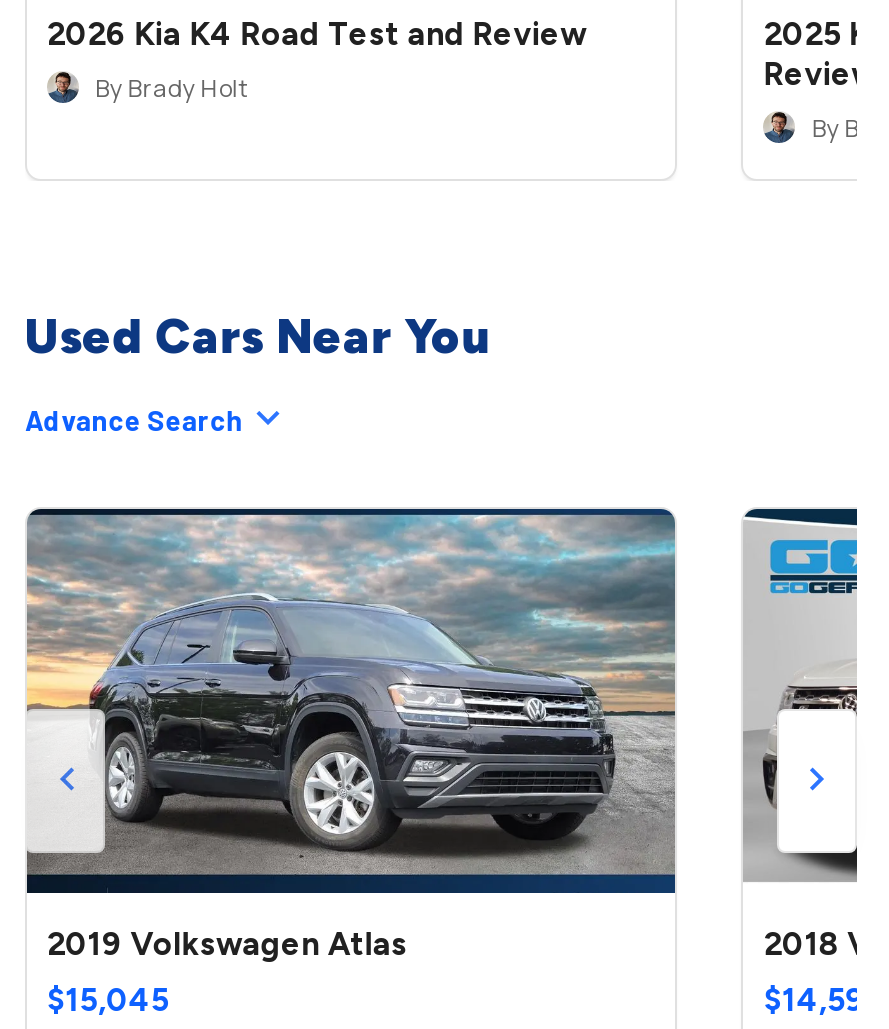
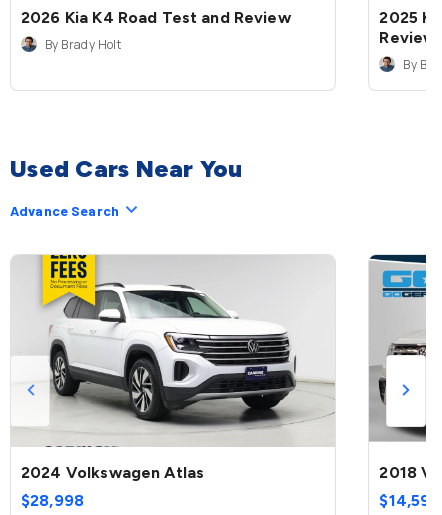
- [image]
- 2019 Volkswagen Atlas
+ [image]
+ 2024 Volkswagen Atlas

- $15,045
+ $28,998
